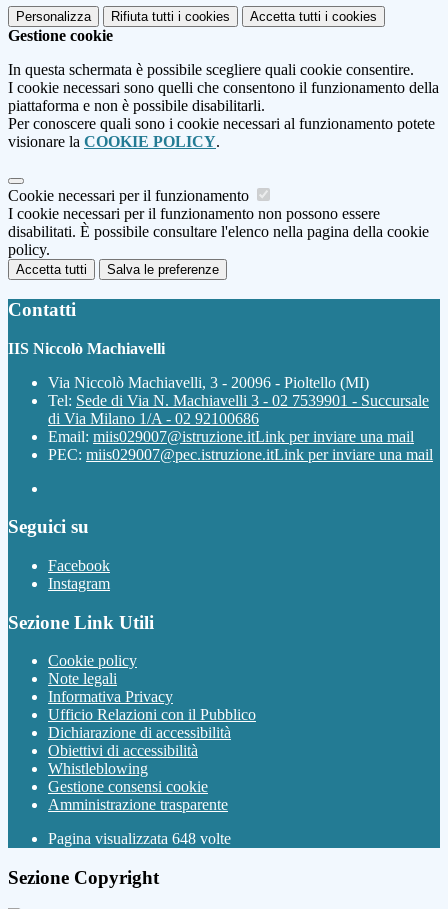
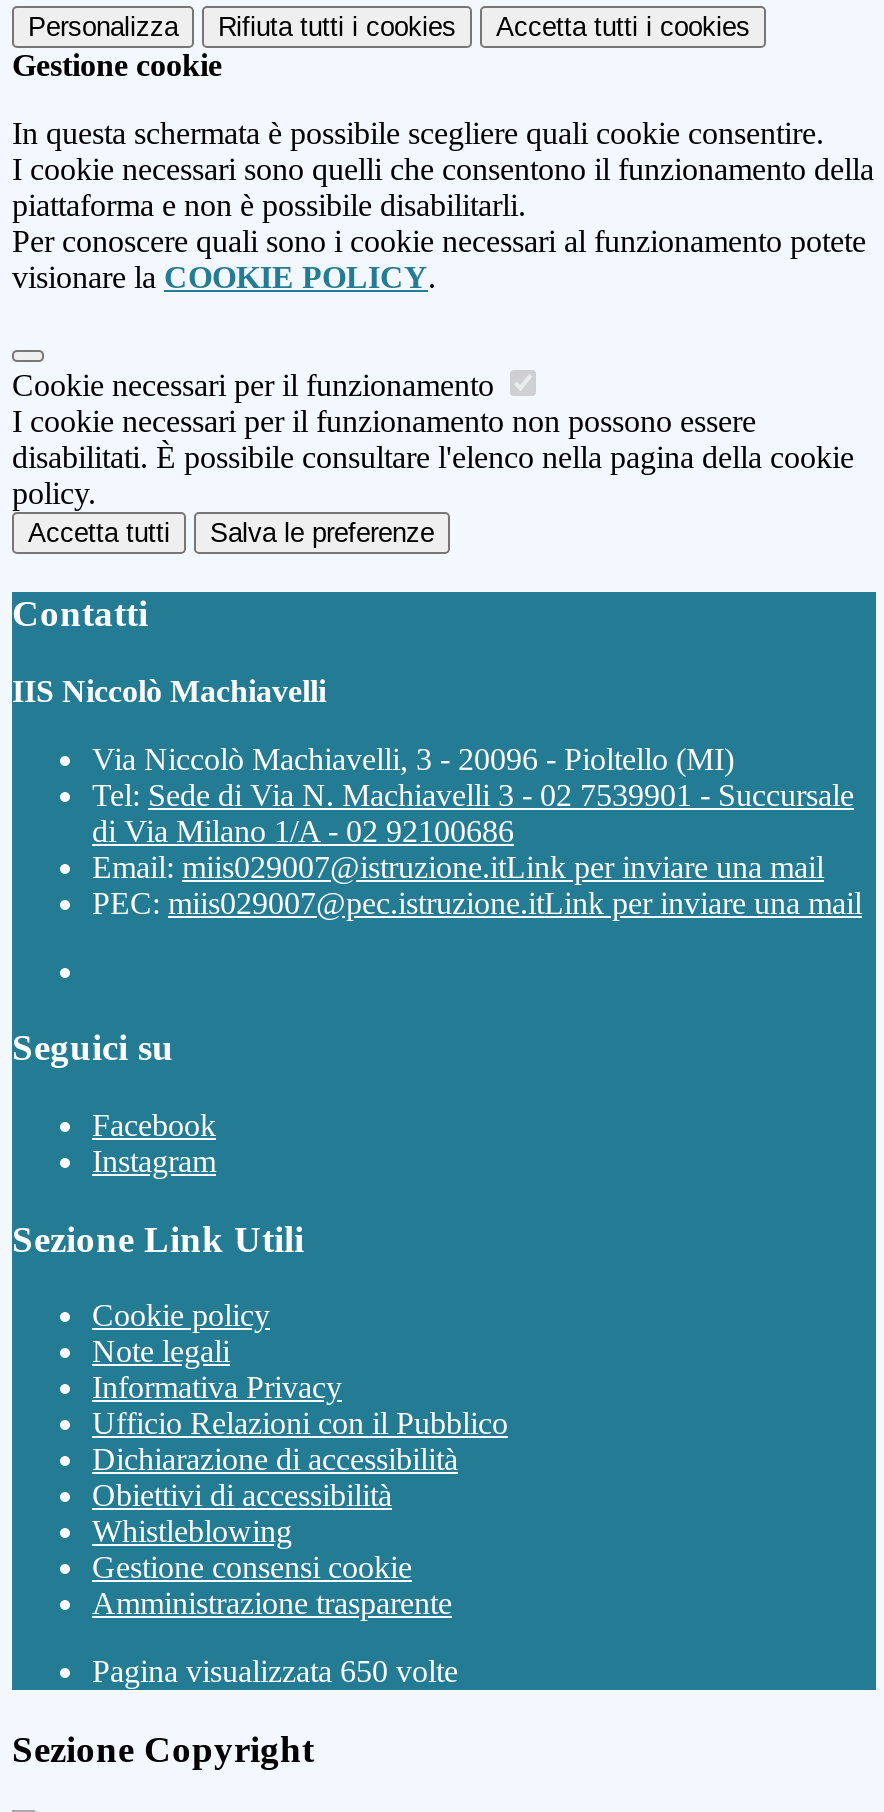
- Pagina visualizzata 648 volte
+ Pagina visualizzata 650 volte
